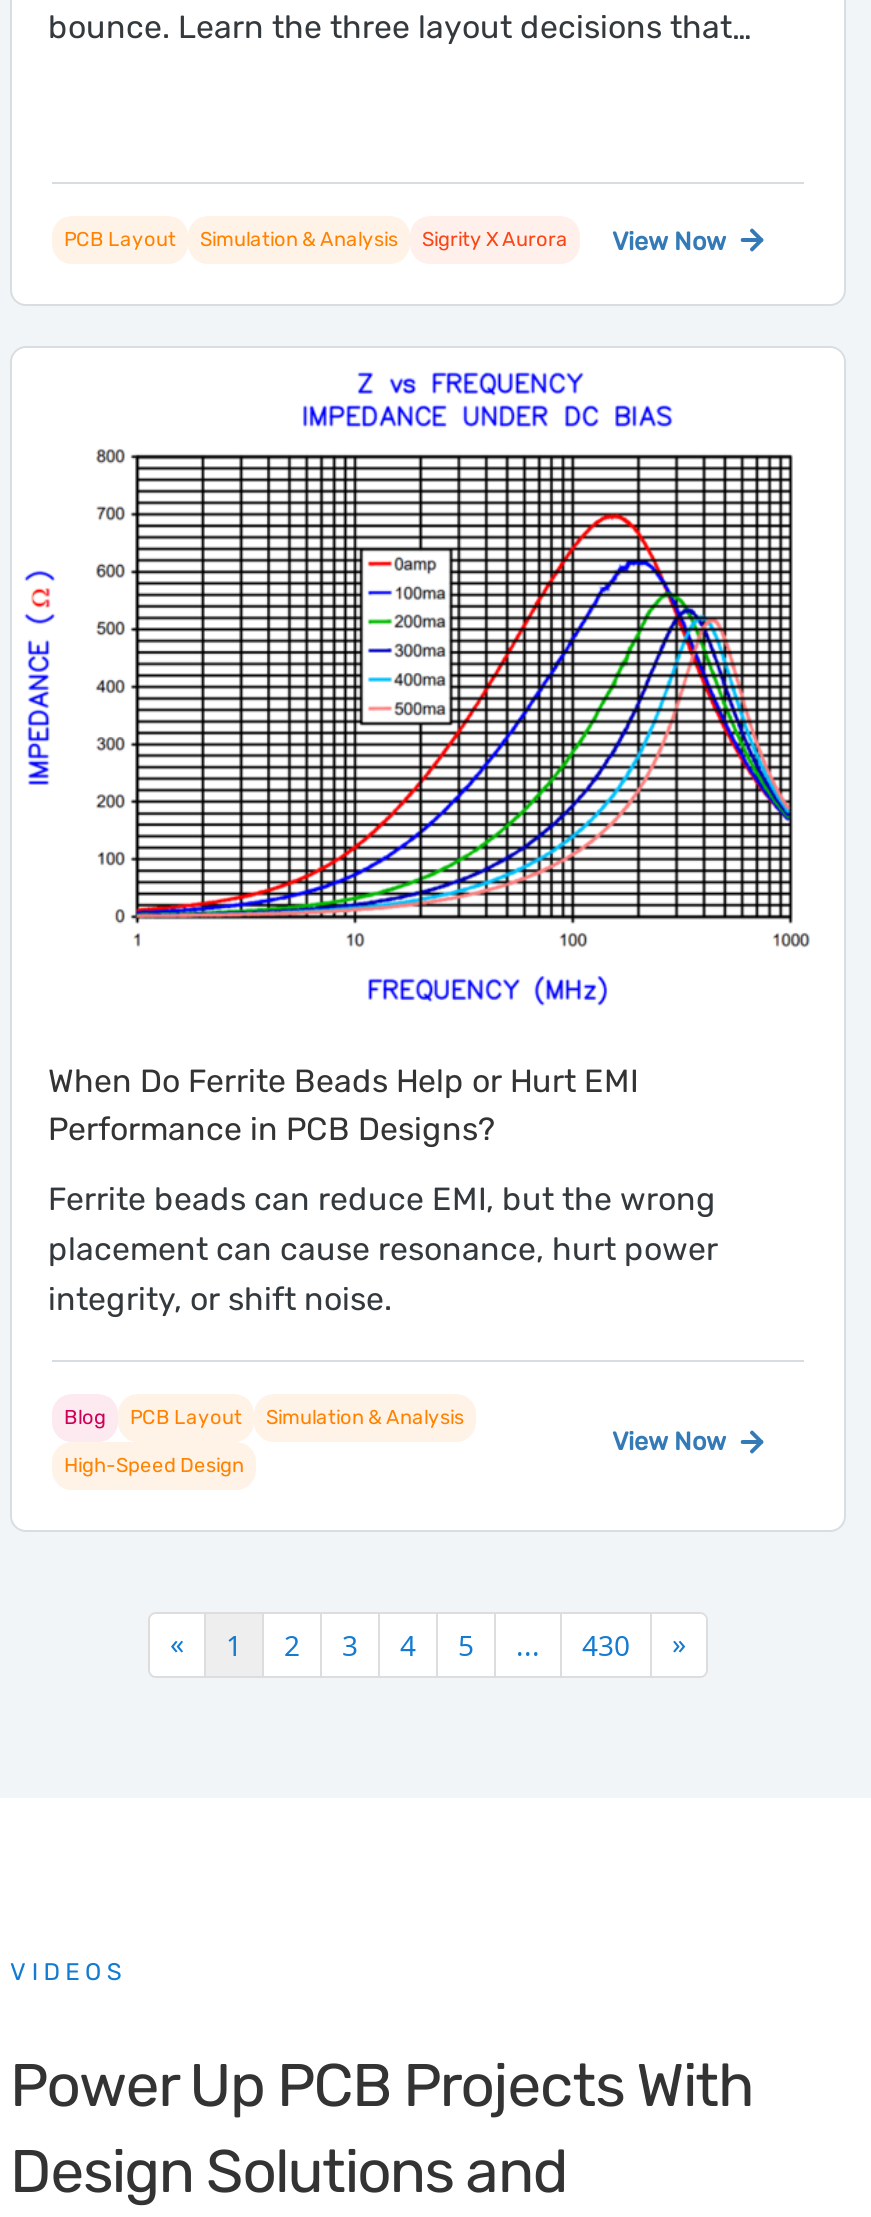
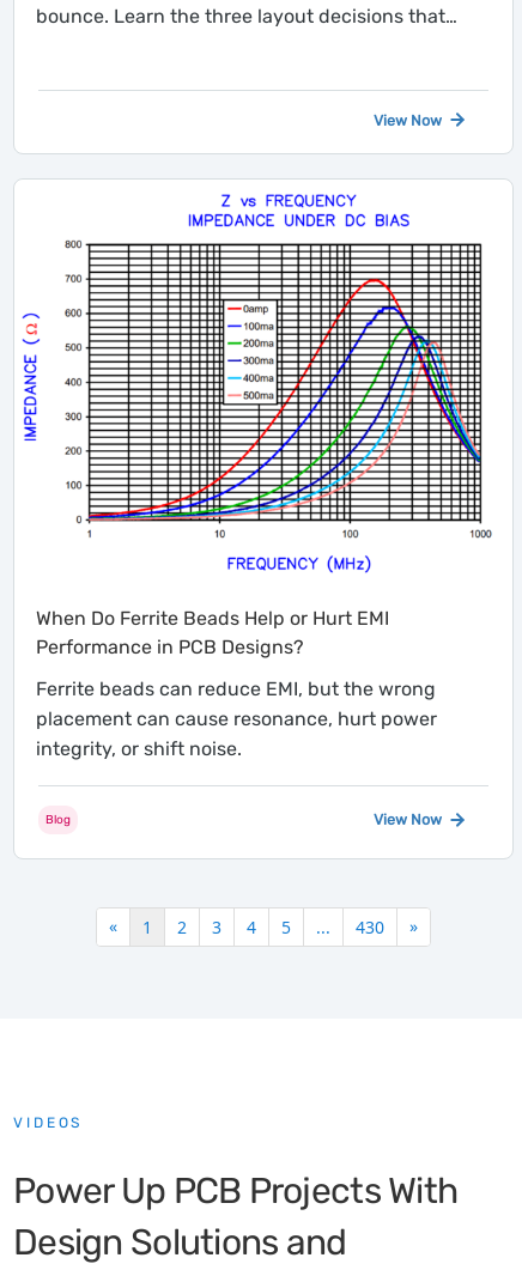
- PCB Layout
- Simulation & Analysis
- Sigrity X Aurora

- PCB Layout
- Simulation & Analysis
- High-Speed Design
